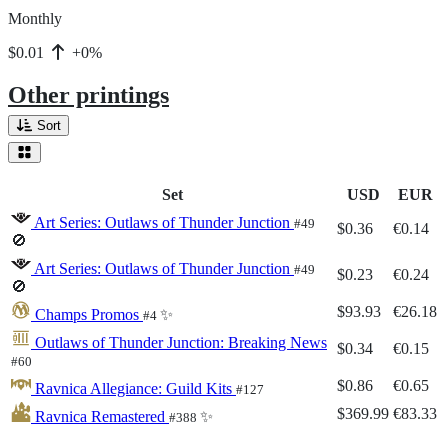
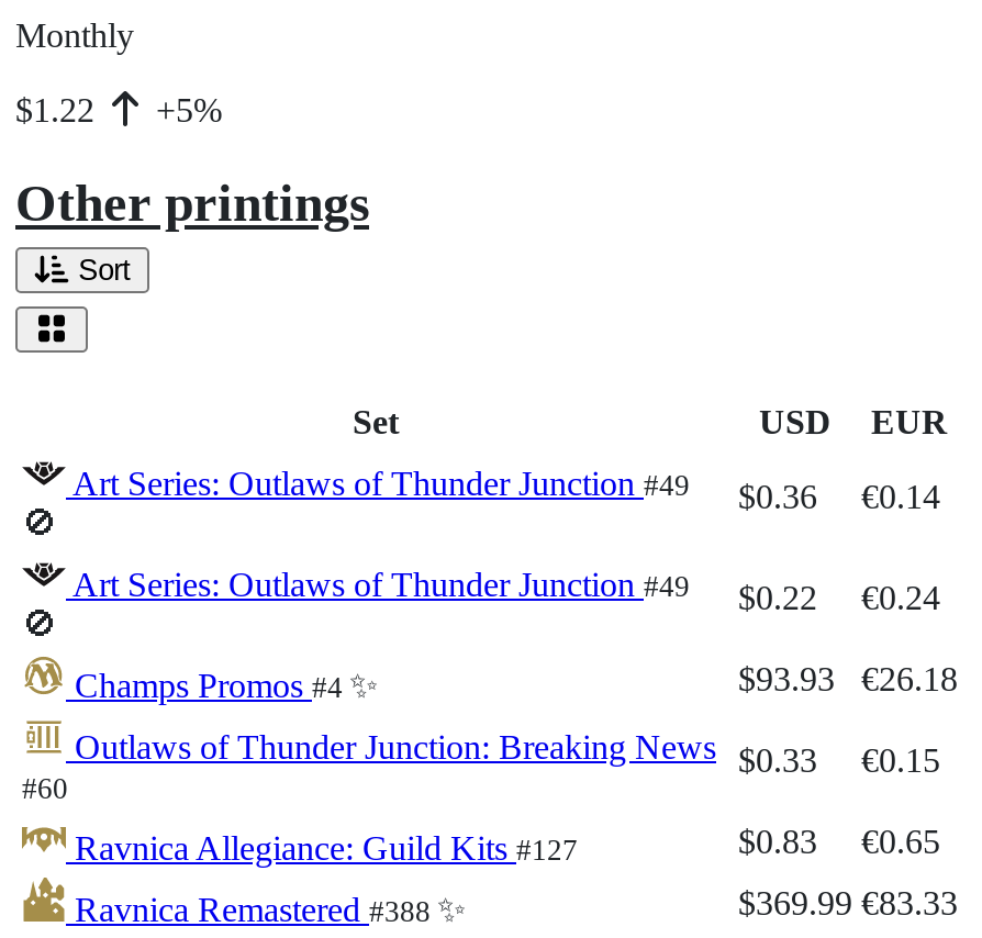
- $0.01
+ $1.22

- +0%
+ +5%

- Art Series: Outlaws of Thunder Junction #49 $0.23 €0.24
+ Art Series: Outlaws of Thunder Junction #49 $0.22 €0.24

- Outlaws of Thunder Junction: Breaking News $0.34 €0.15
+ Outlaws of Thunder Junction: Breaking News $0.33 €0.15

- $0.86 €0.65
+ $0.83 €0.65
